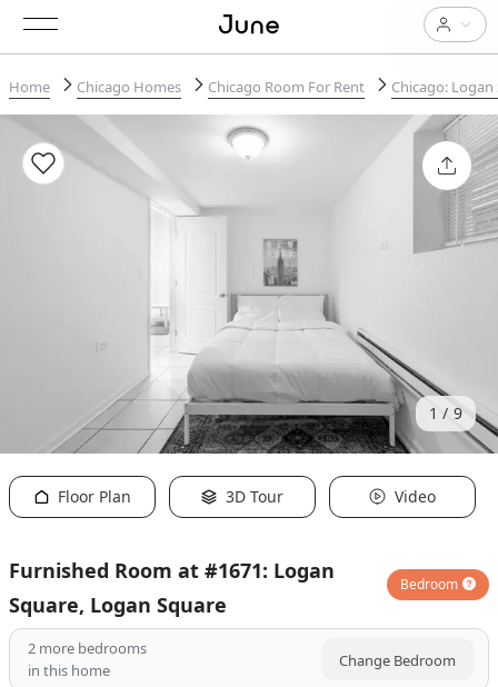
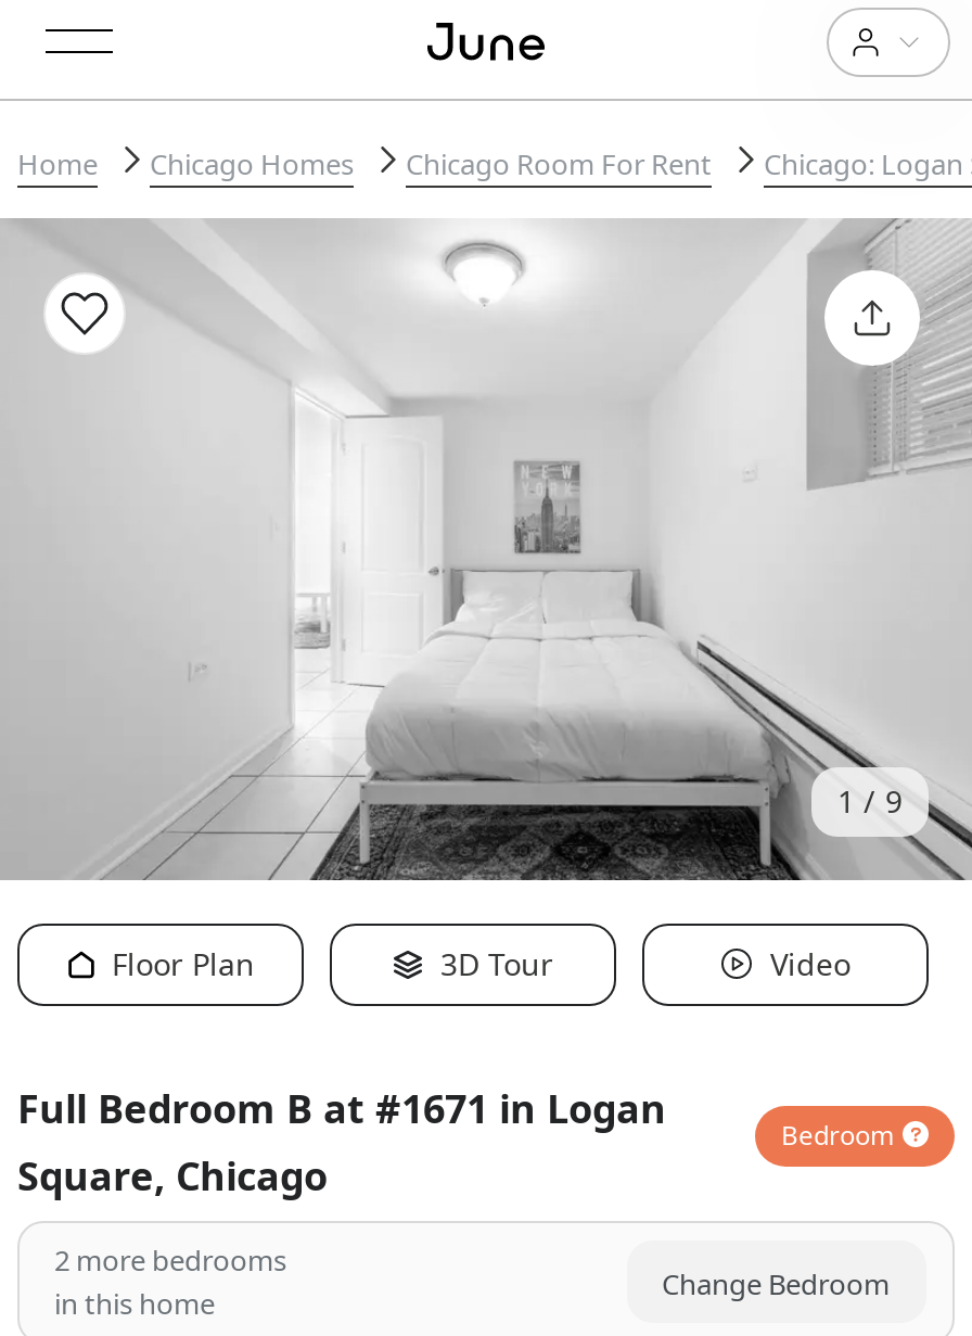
- Furnished Room at #1671: Logan
- Square, Logan Square
+ Full Bedroom B at #1671 in Logan
+ Square, Chicago
